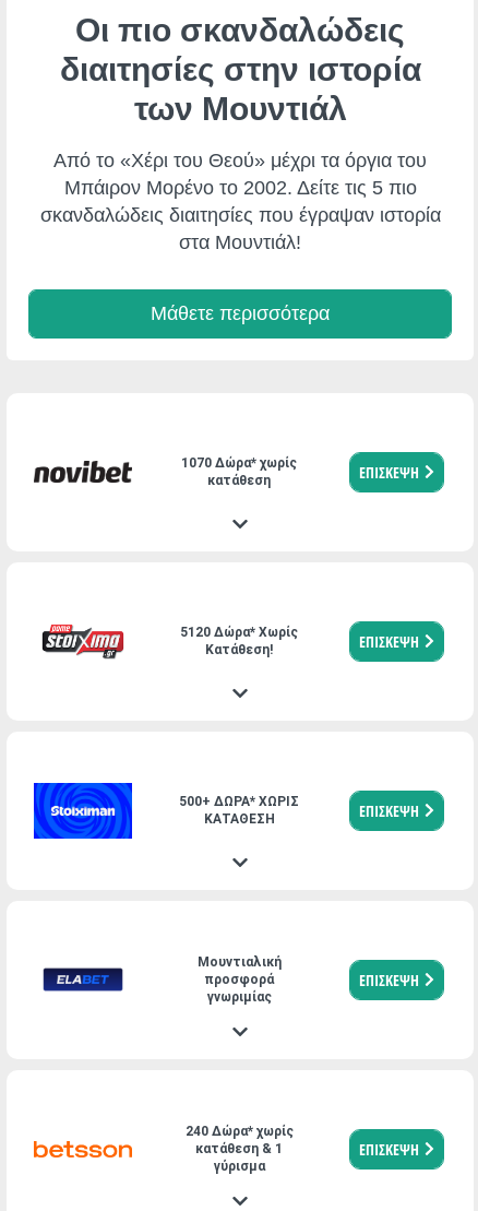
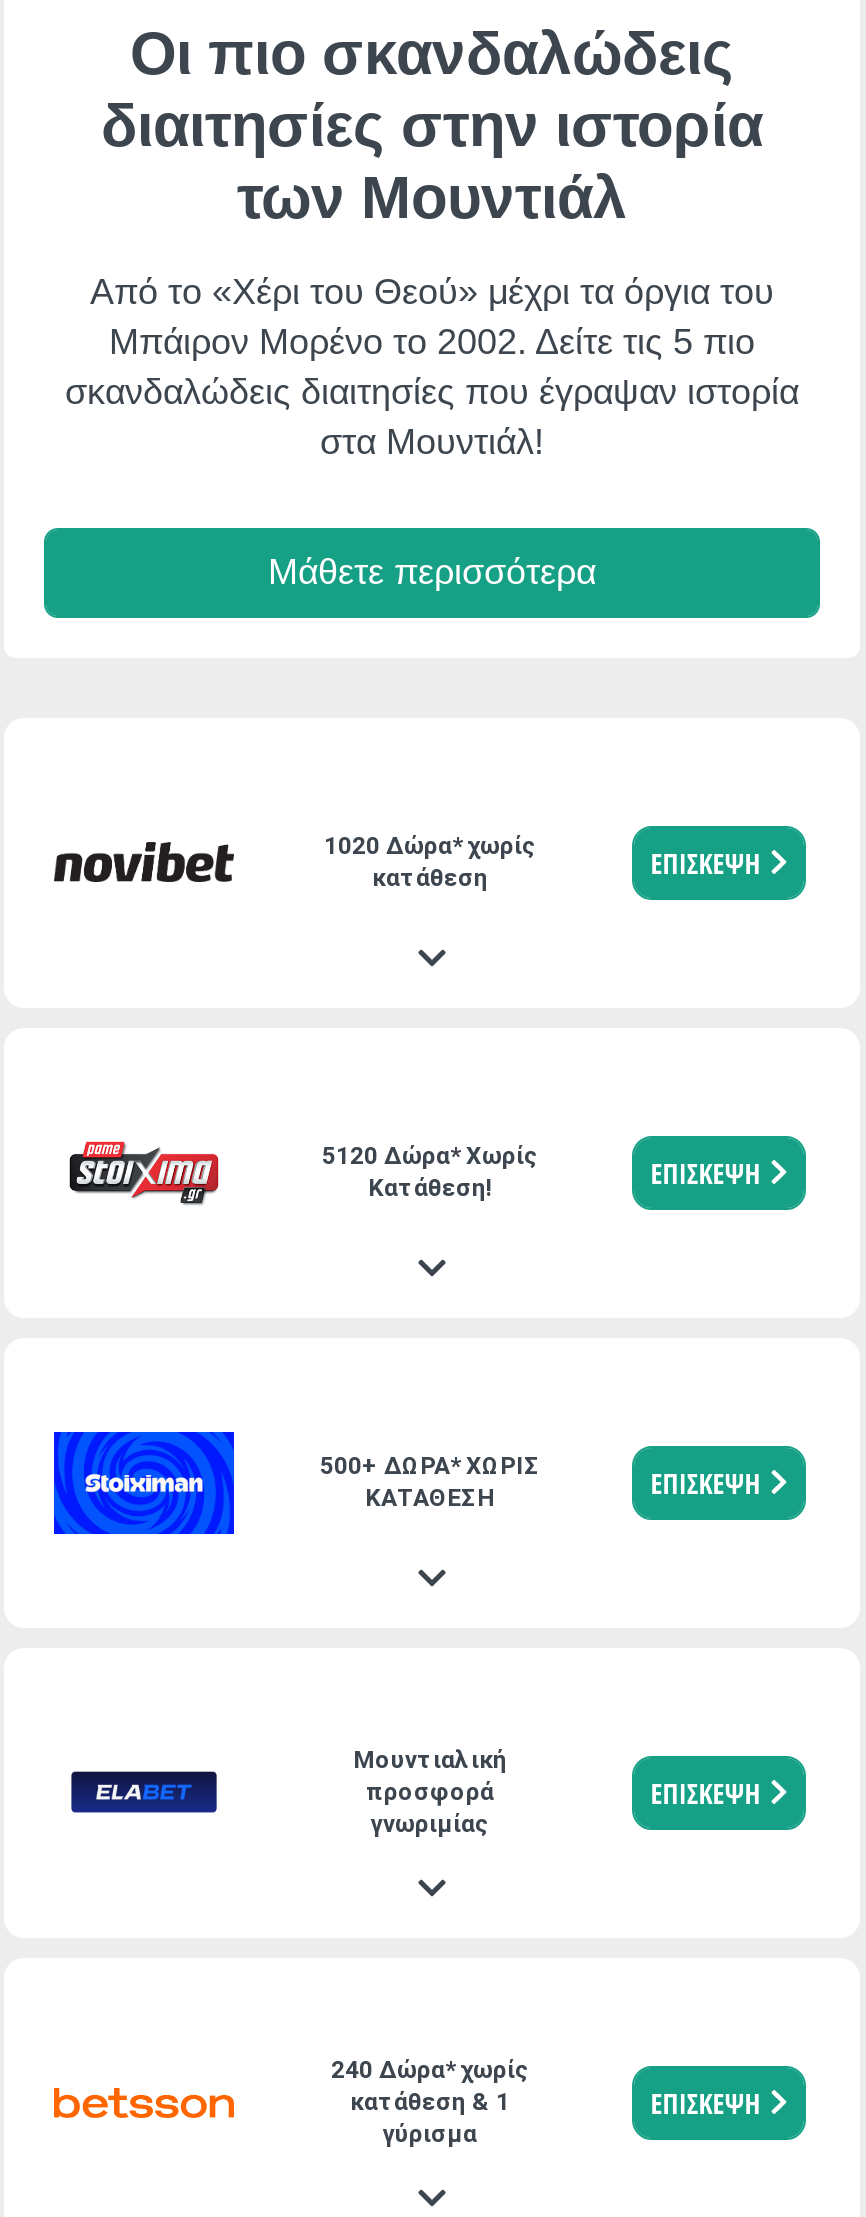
- 1070 Δώρα* χωρίς
+ 1020 Δώρα* χωρίς
